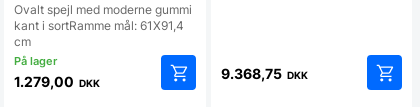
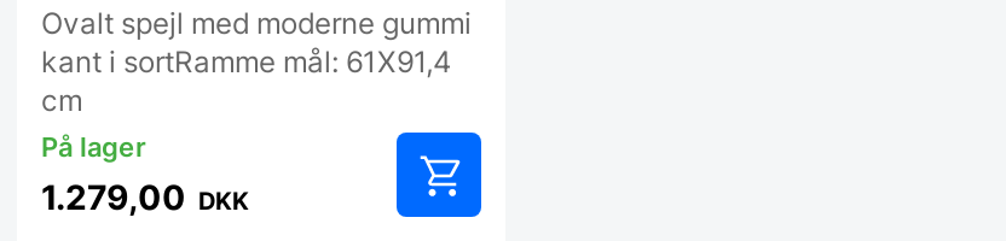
- [image]

- 9.368,75 DKK
